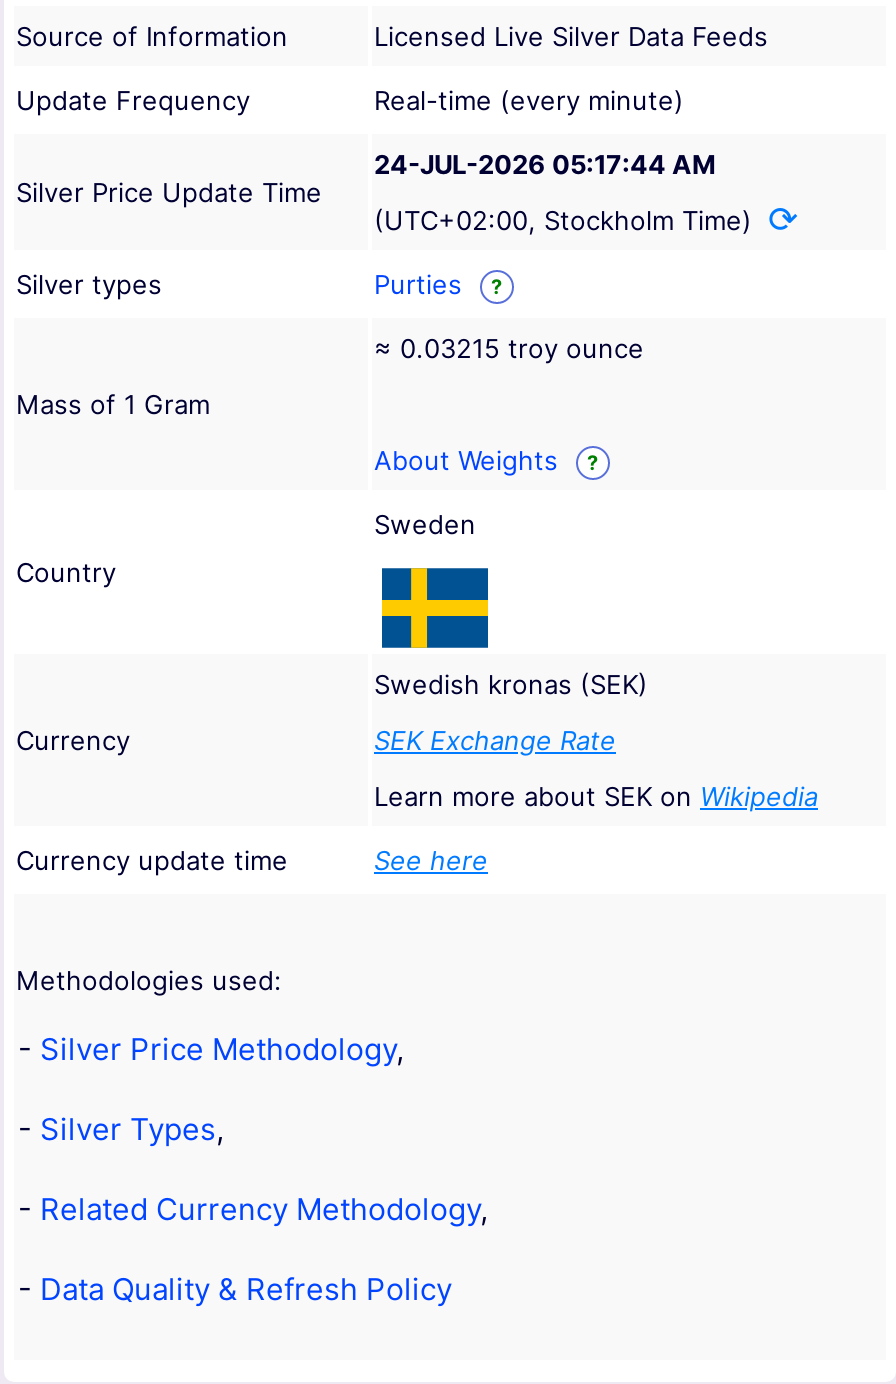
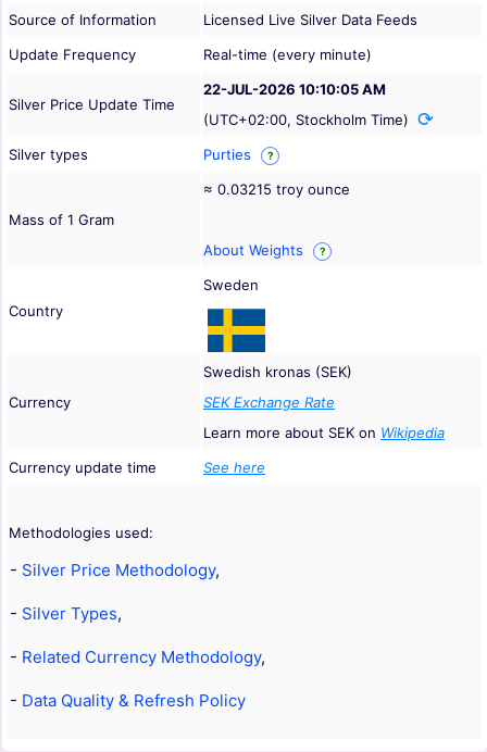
- 24-JUL-2026 05:17:44 AM
+ 22-JUL-2026 10:10:05 AM
